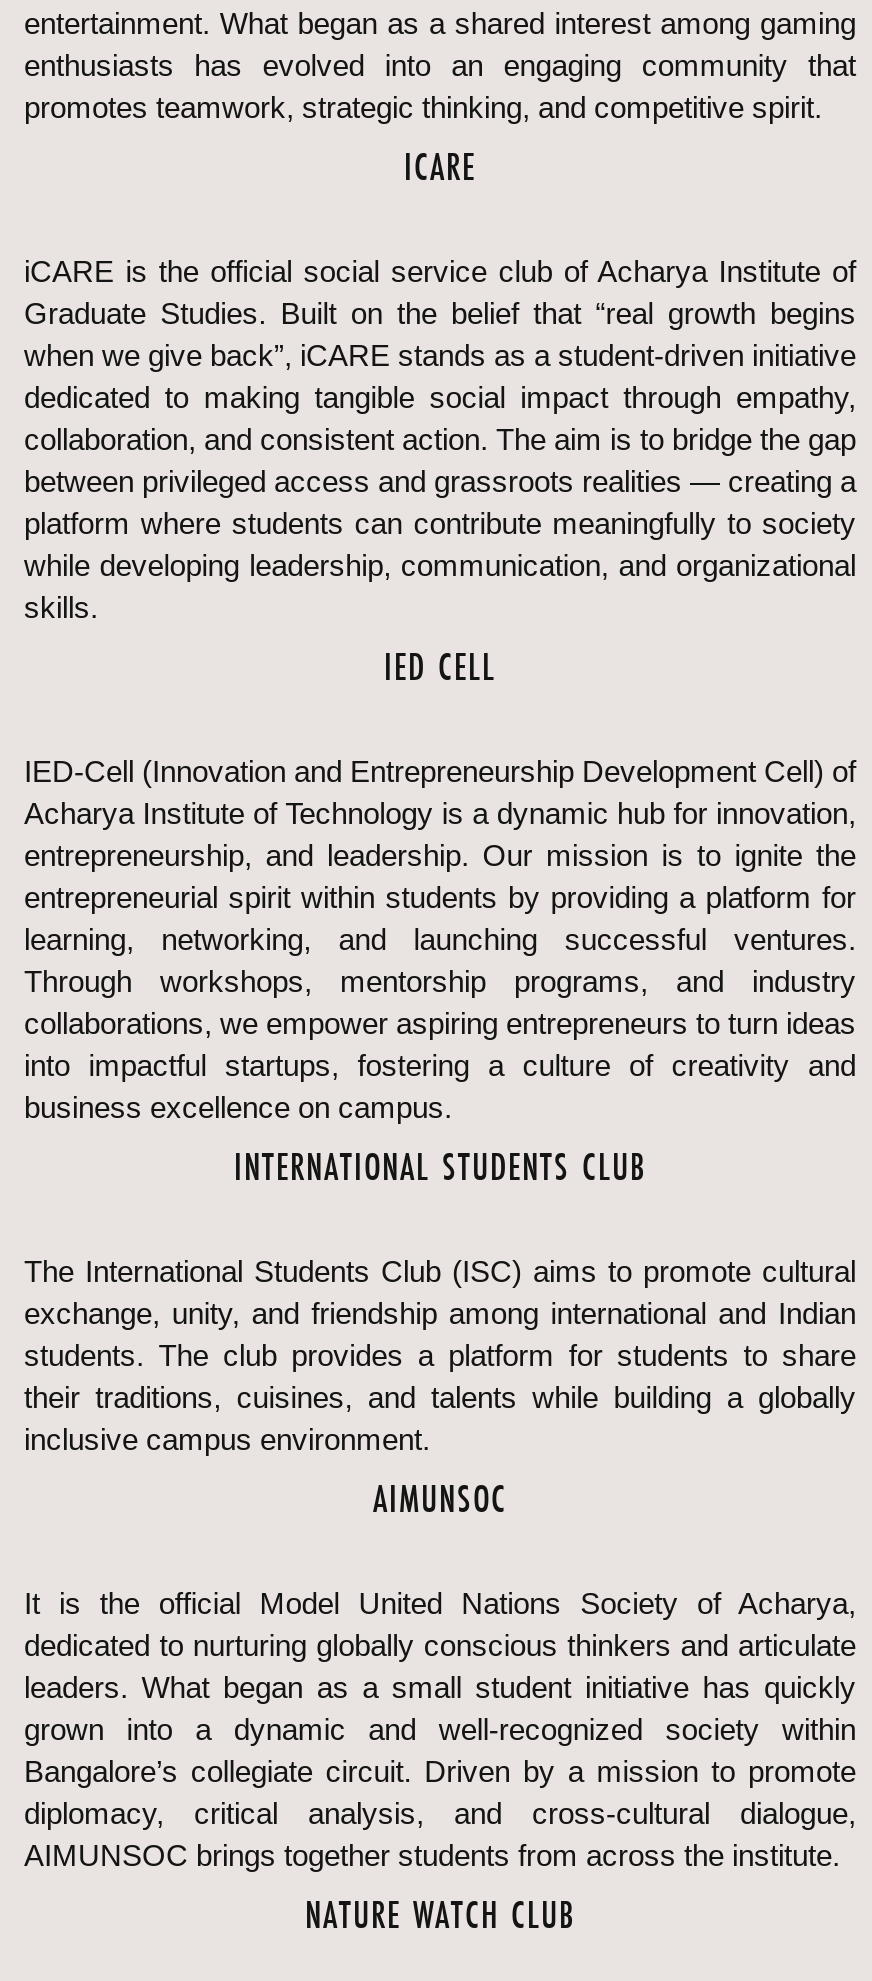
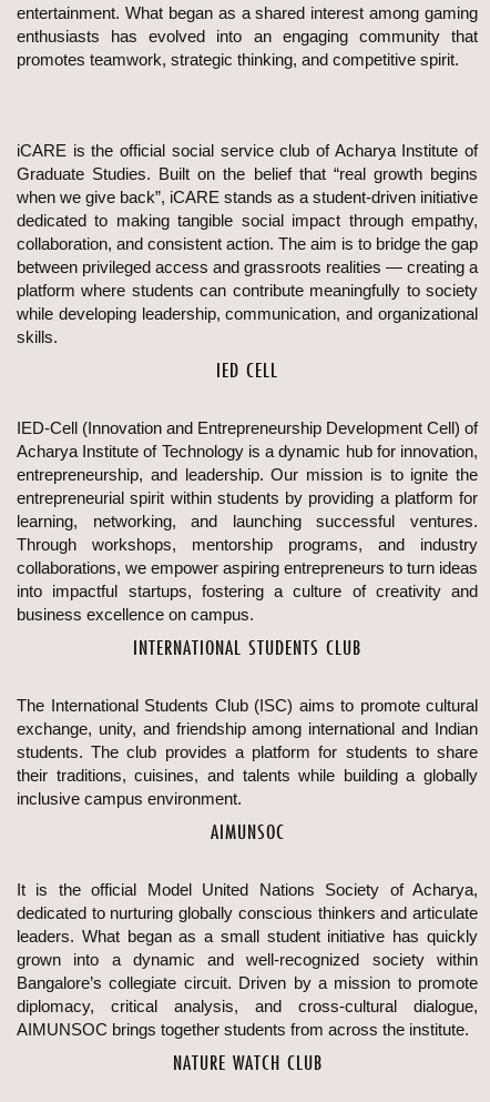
- ICARE
